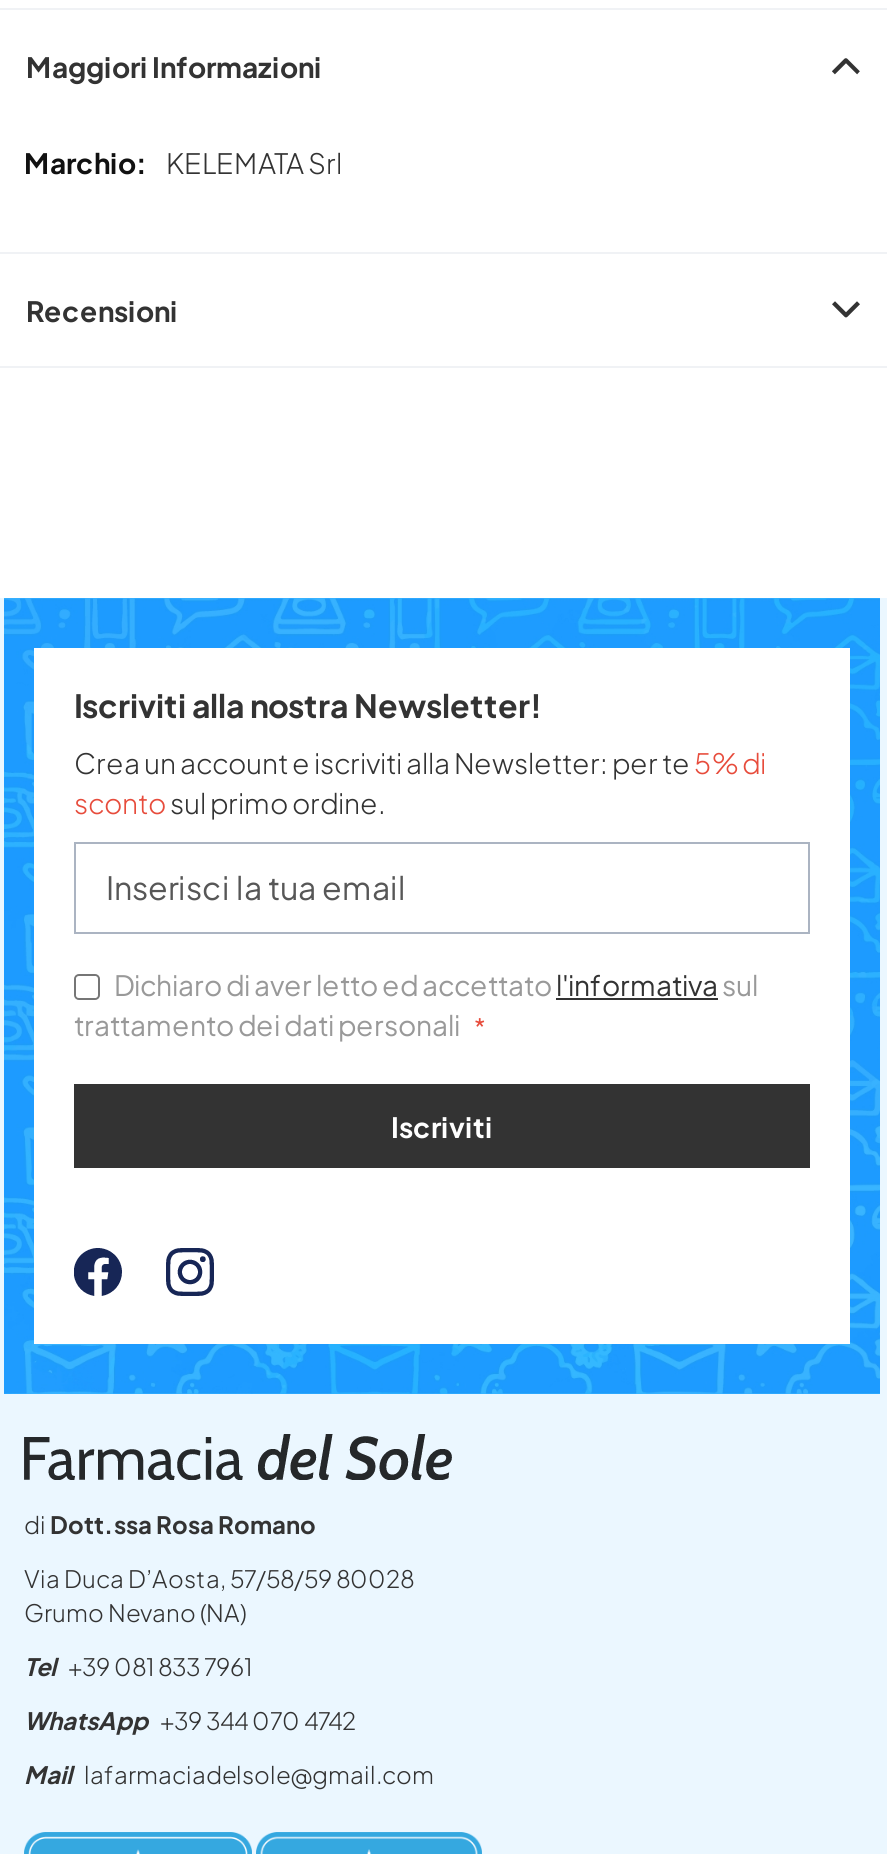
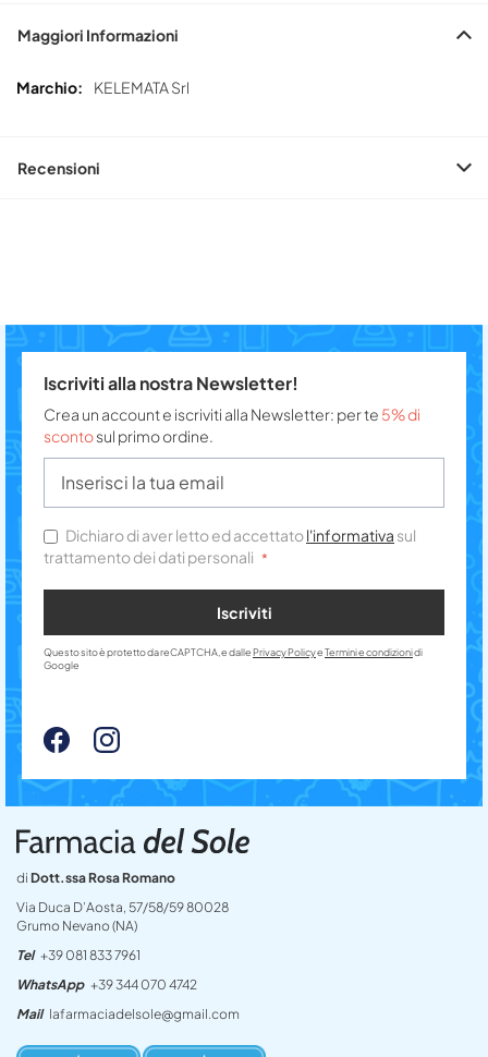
+ Questo sito è protetto da reCAPTCHA, e dalle Privacy Policye Termini e condizioni di
+ Google
